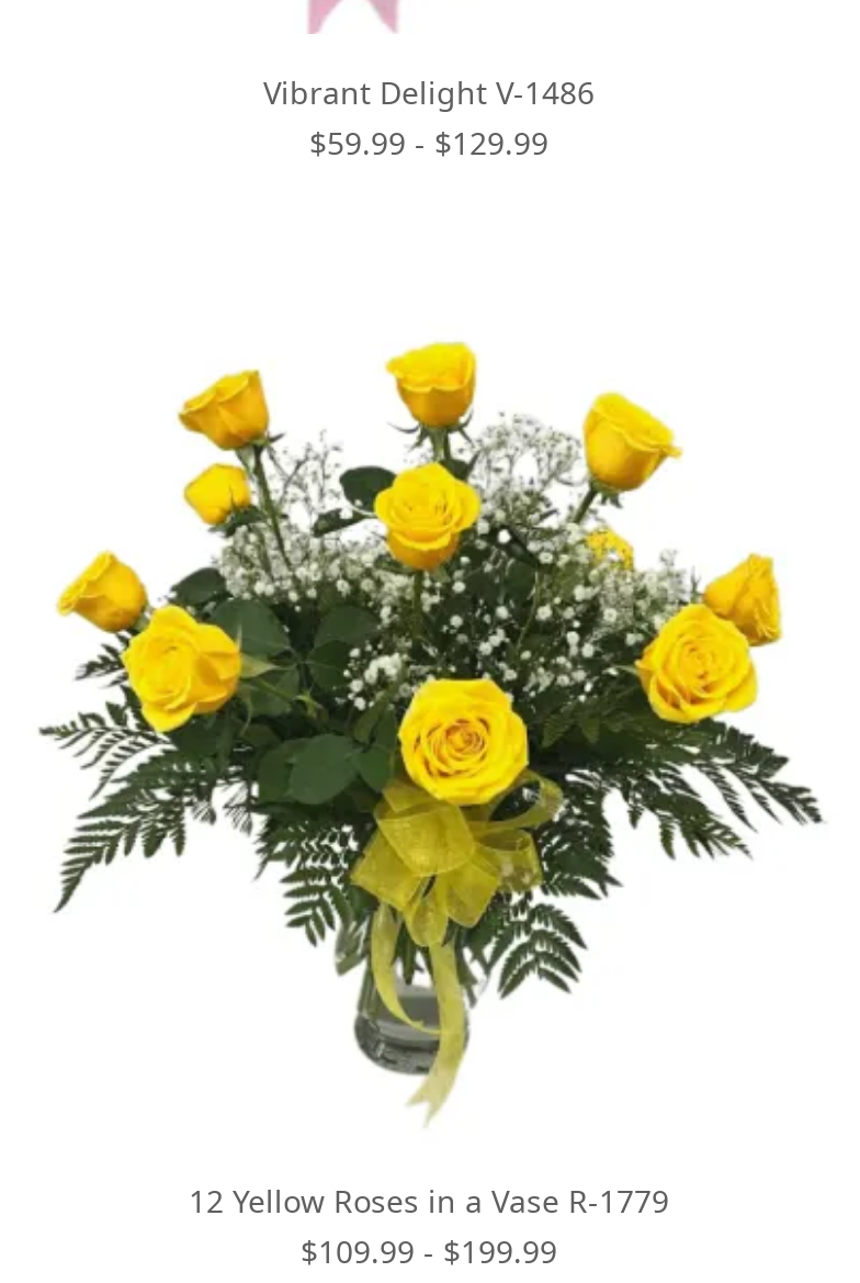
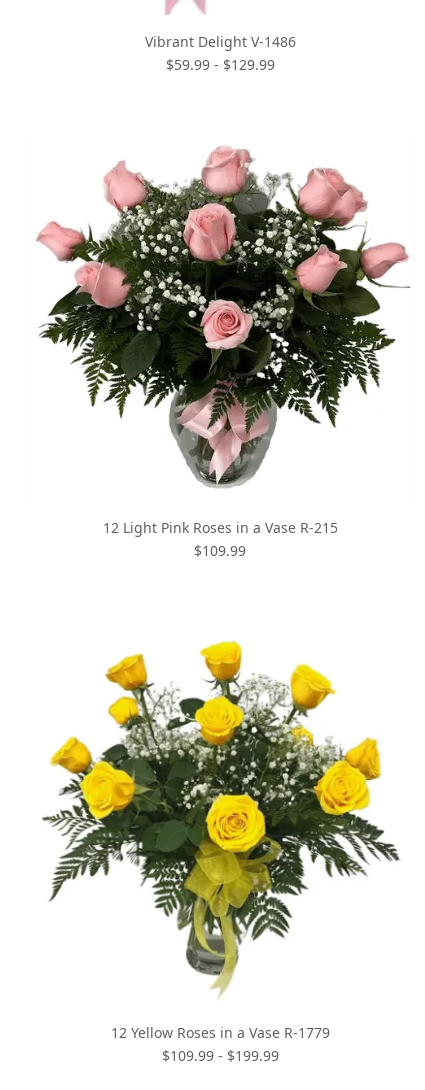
+ [image]
+ 12 Light Pink Roses in a Vase R-215
+ $109.99
